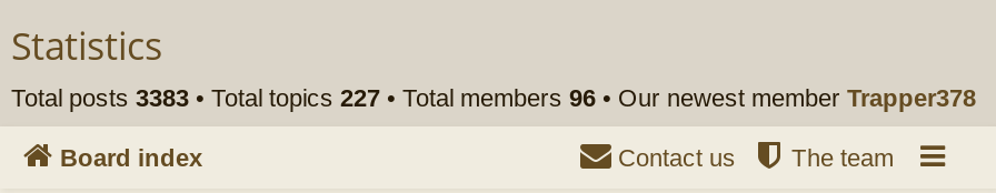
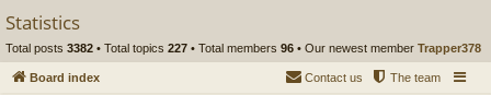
- Total posts 3383 • Total topics 227 • Total members 96 • Our newest member Trapper378
+ Total posts 3382 • Total topics 227 • Total members 96 • Our newest member Trapper378
